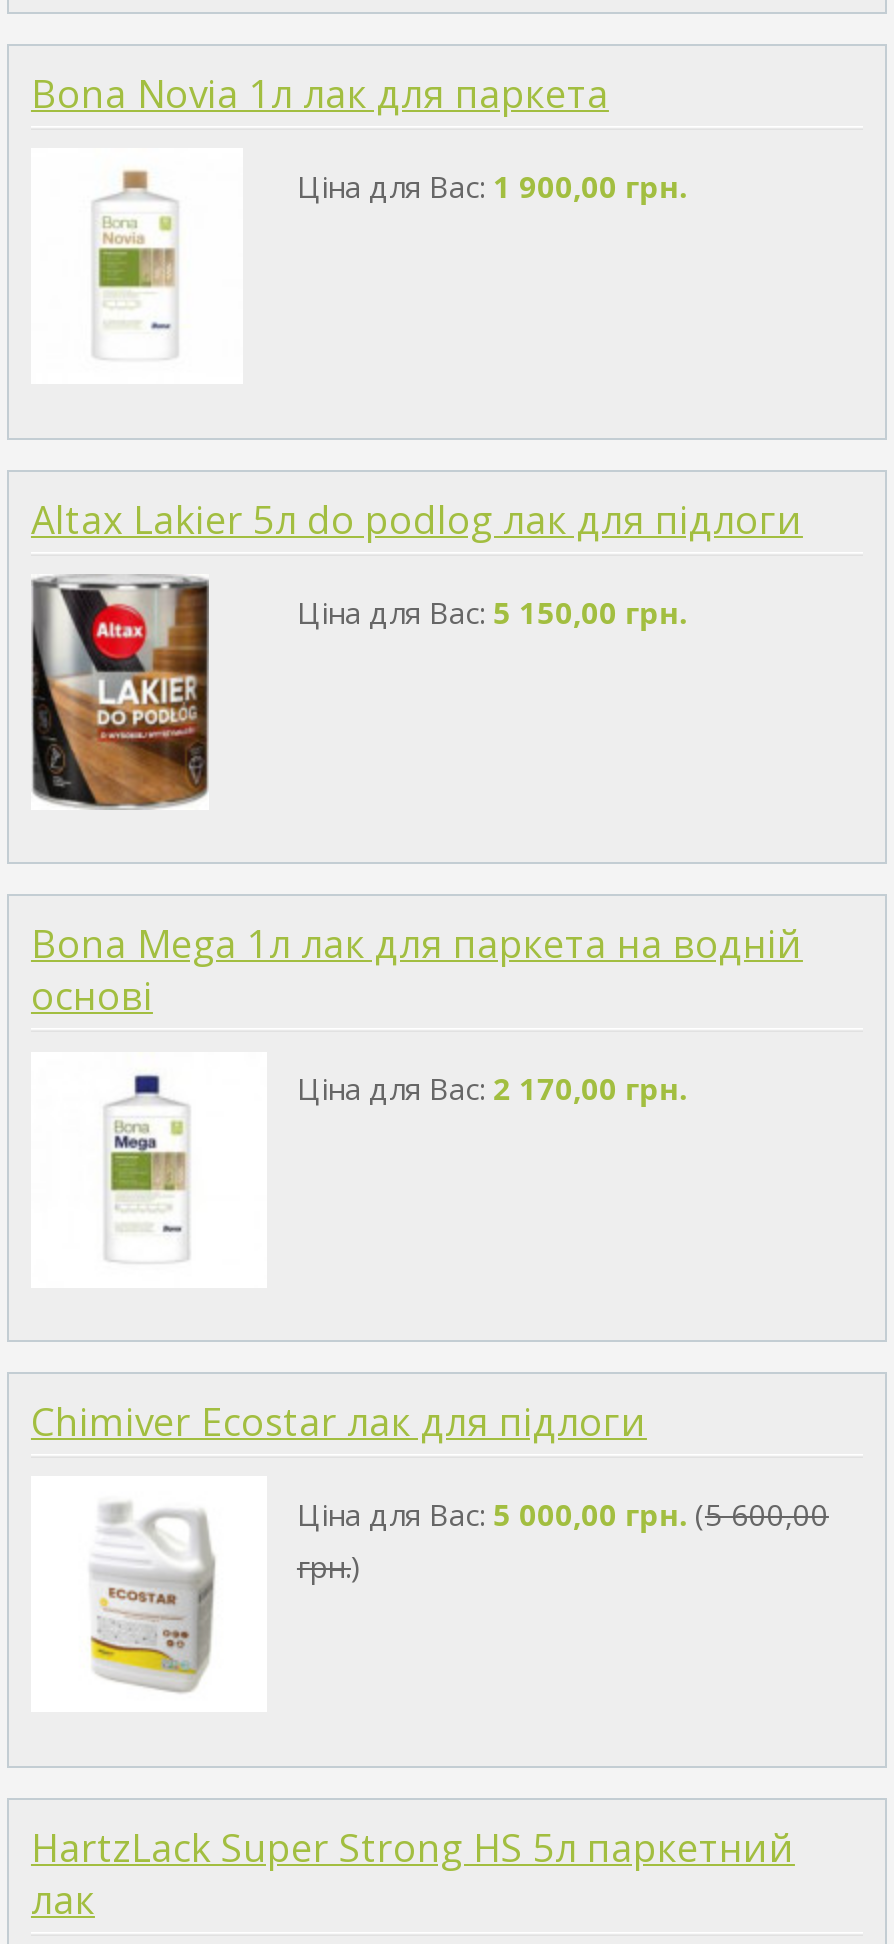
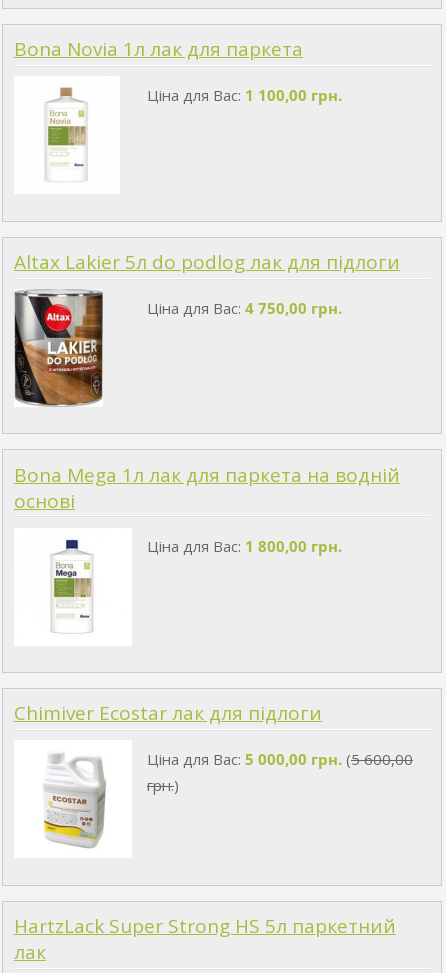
- Ціна для Вас: 1 900,00 грн.
+ Ціна для Вас: 1 100,00 грн.

- Ціна для Вас: 5 150,00 грн.
+ Ціна для Вас: 4 750,00 грн.

- Ціна для Вас: 2 170,00 грн.
+ Ціна для Вас: 1 800,00 грн.
